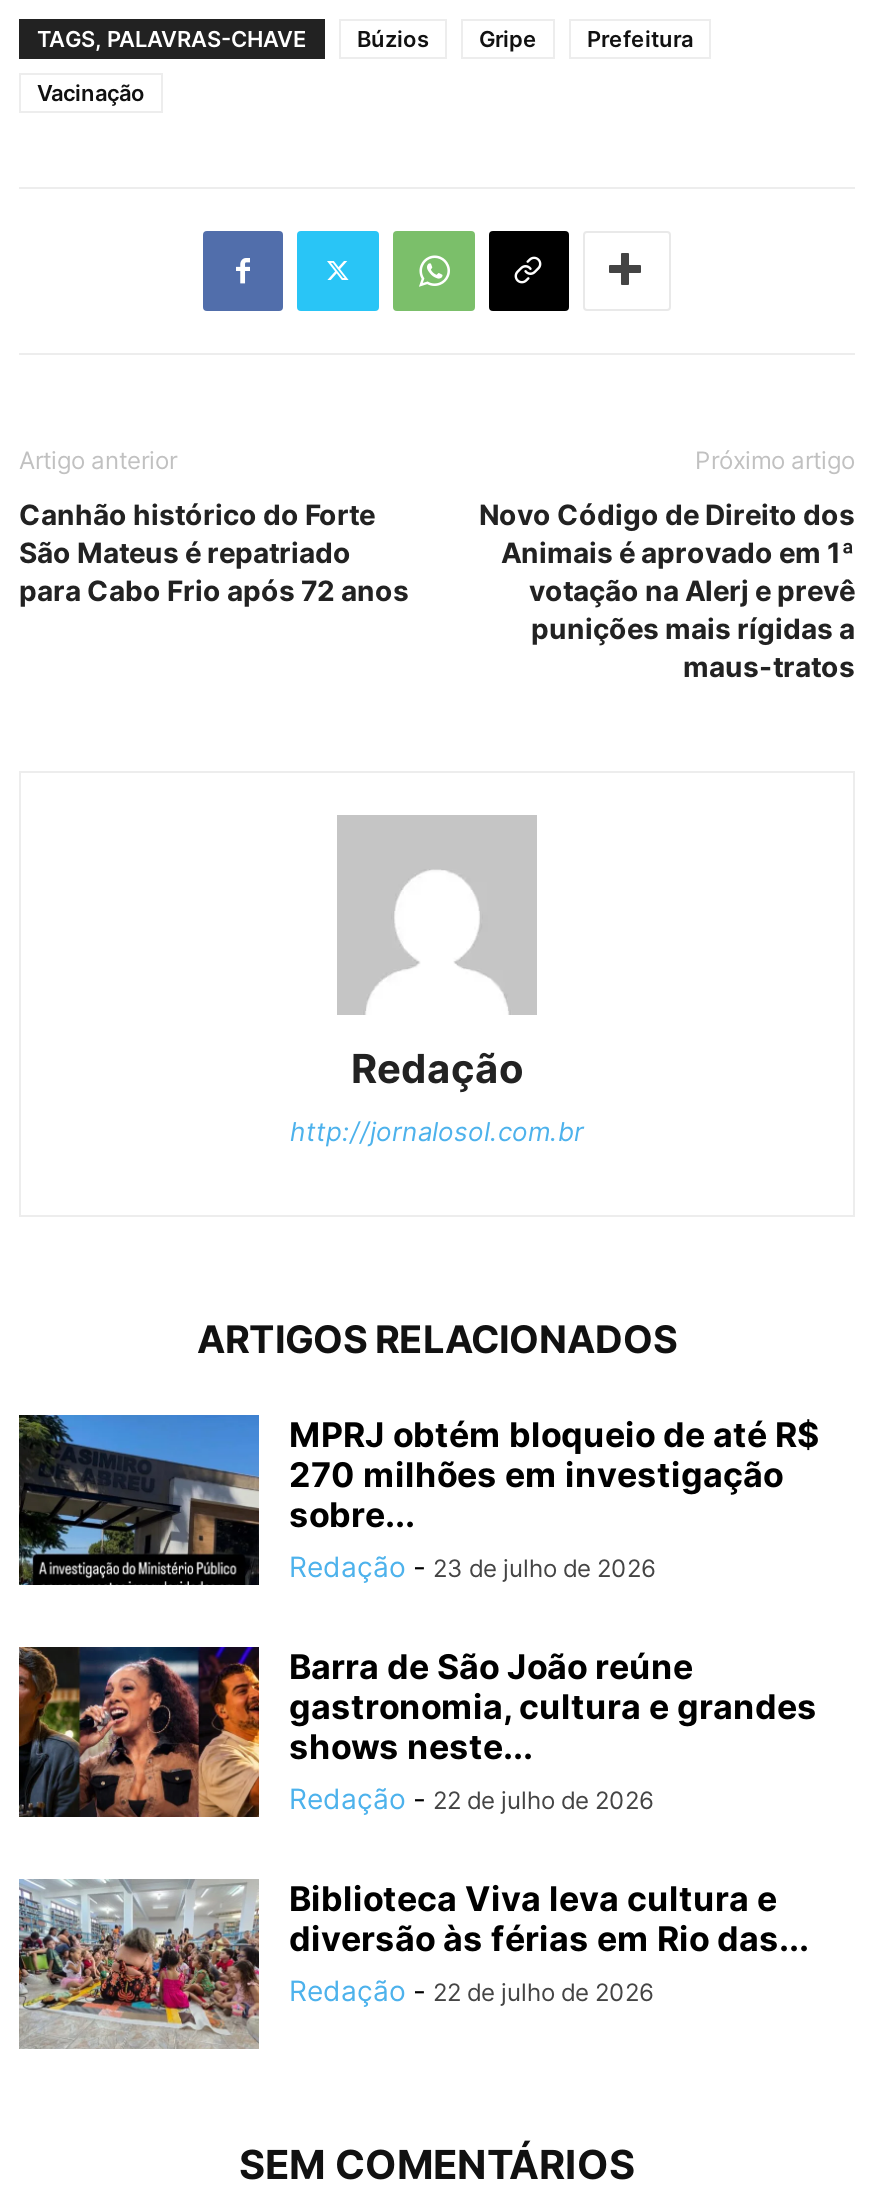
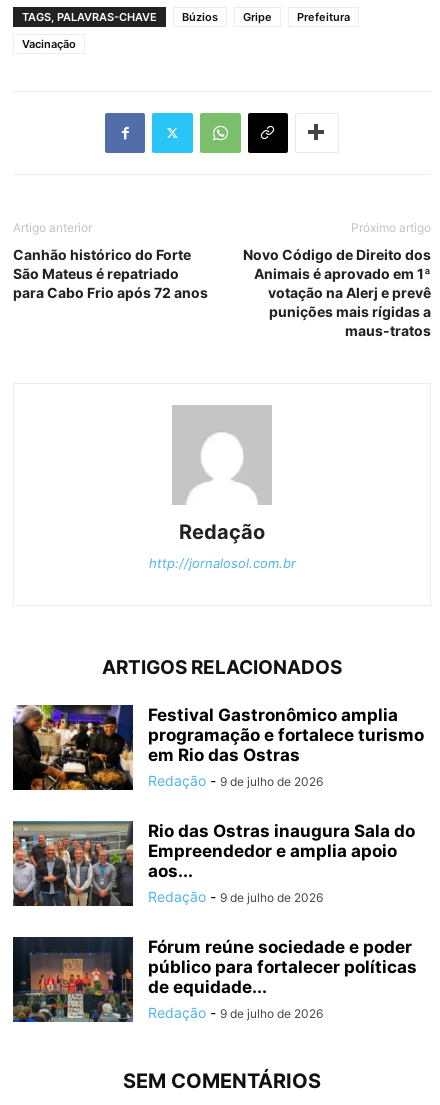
- [image]
- MPRJ obtém bloqueio de até R$
- 270 milhões em investigação
- sobre...
- Redação - 23 de julho de 2026
+ [image]
+ Festival Gastronômico amplia
+ programação e fortalece turismo
+ em Rio das Ostras
+ Redação - 9 de julho de 2026

- [image]
- Barra de São João reúne
- gastronomia, cultura e grandes
- shows neste...
- Redação - 22 de julho de 2026
+ [image]
+ Rio das Ostras inaugura Sala do
+ Empreendedor e amplia apoio
+ aos...
+ Redação - 9 de julho de 2026

- [image]
- Biblioteca Viva leva cultura e
- diversão às férias em Rio das...
- Redação - 22 de julho de 2026
+ [image]
+ Fórum reúne sociedade e poder
+ público para fortalecer políticas
+ de equidade...
+ Redação - 9 de julho de 2026
